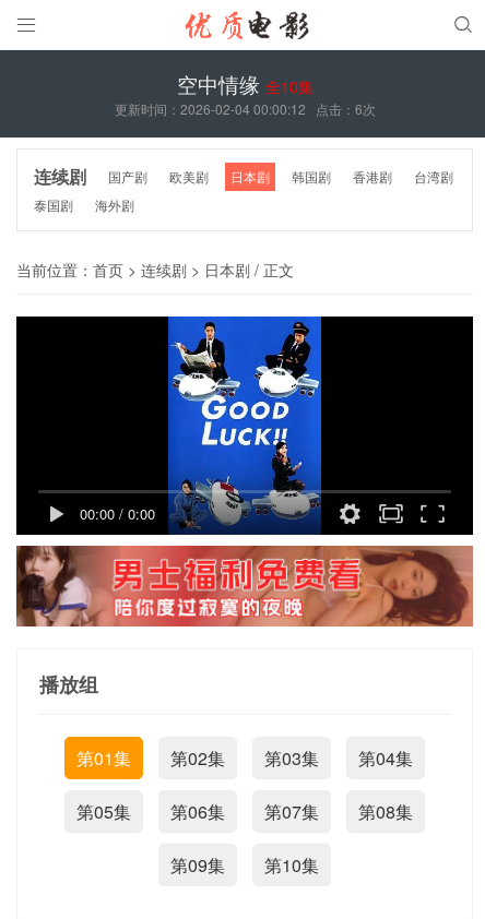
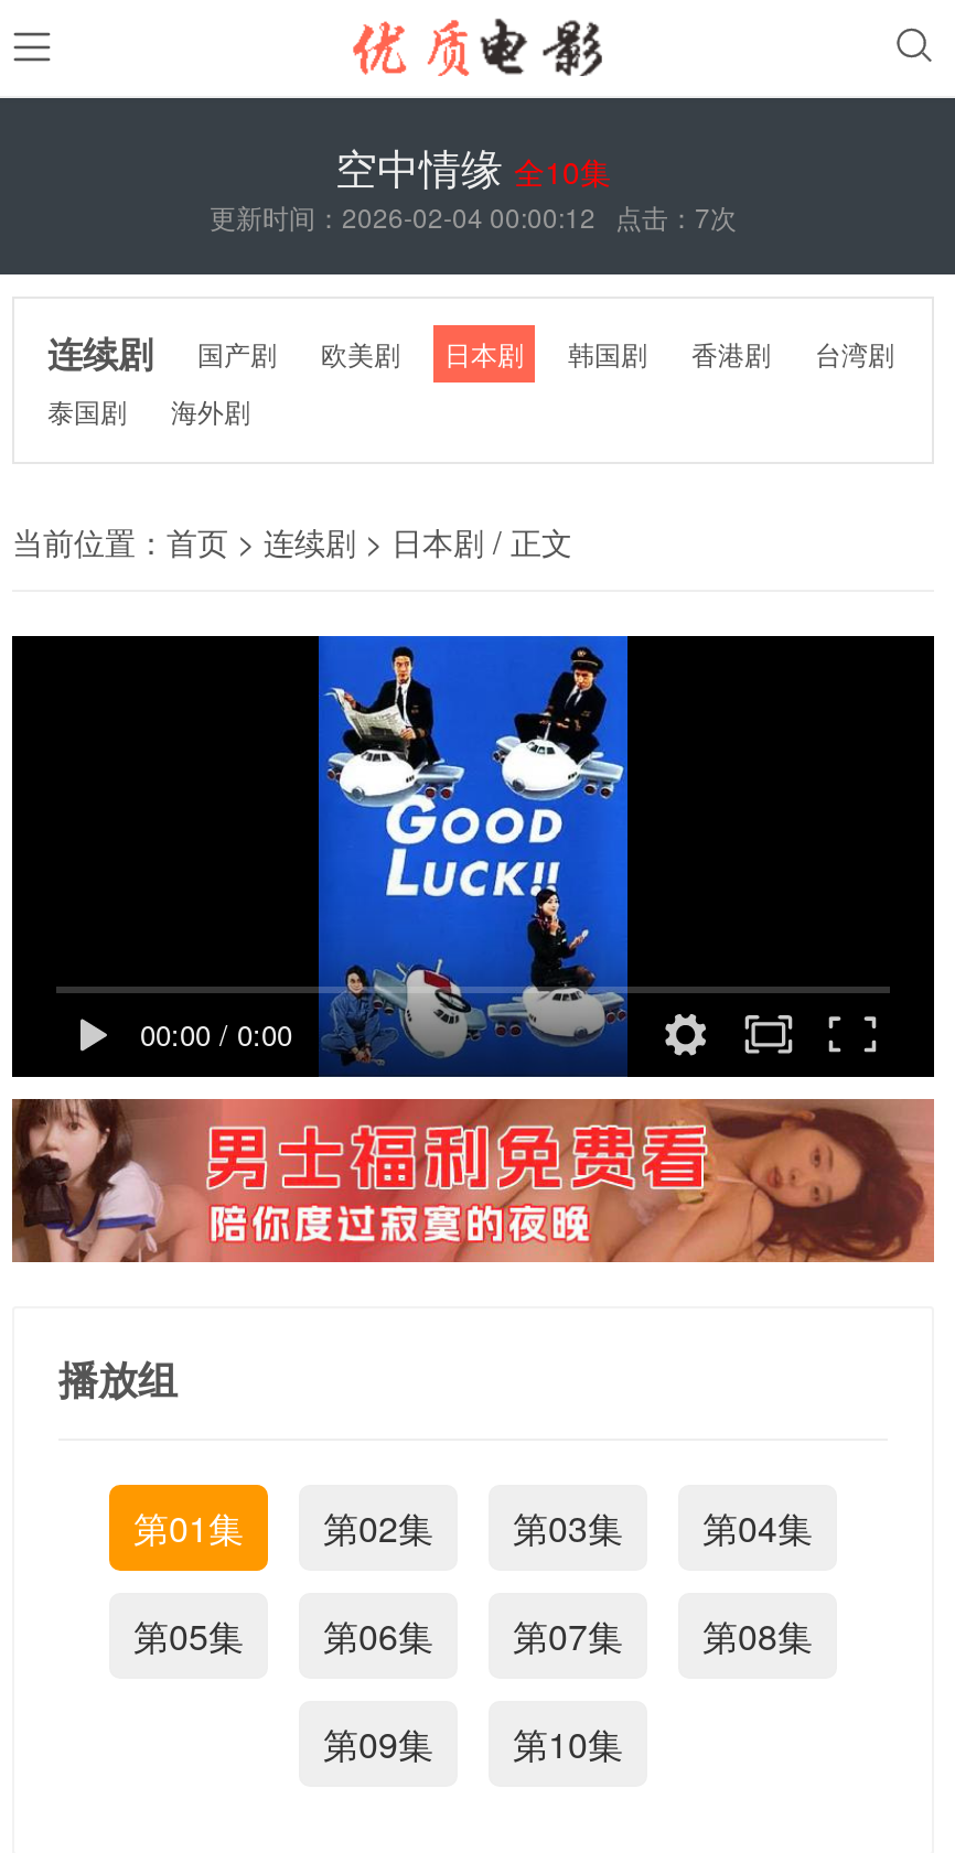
- 更新时间：2026-02-04 00:00:12 点击：6次
+ 更新时间：2026-02-04 00:00:12 点击：7次
